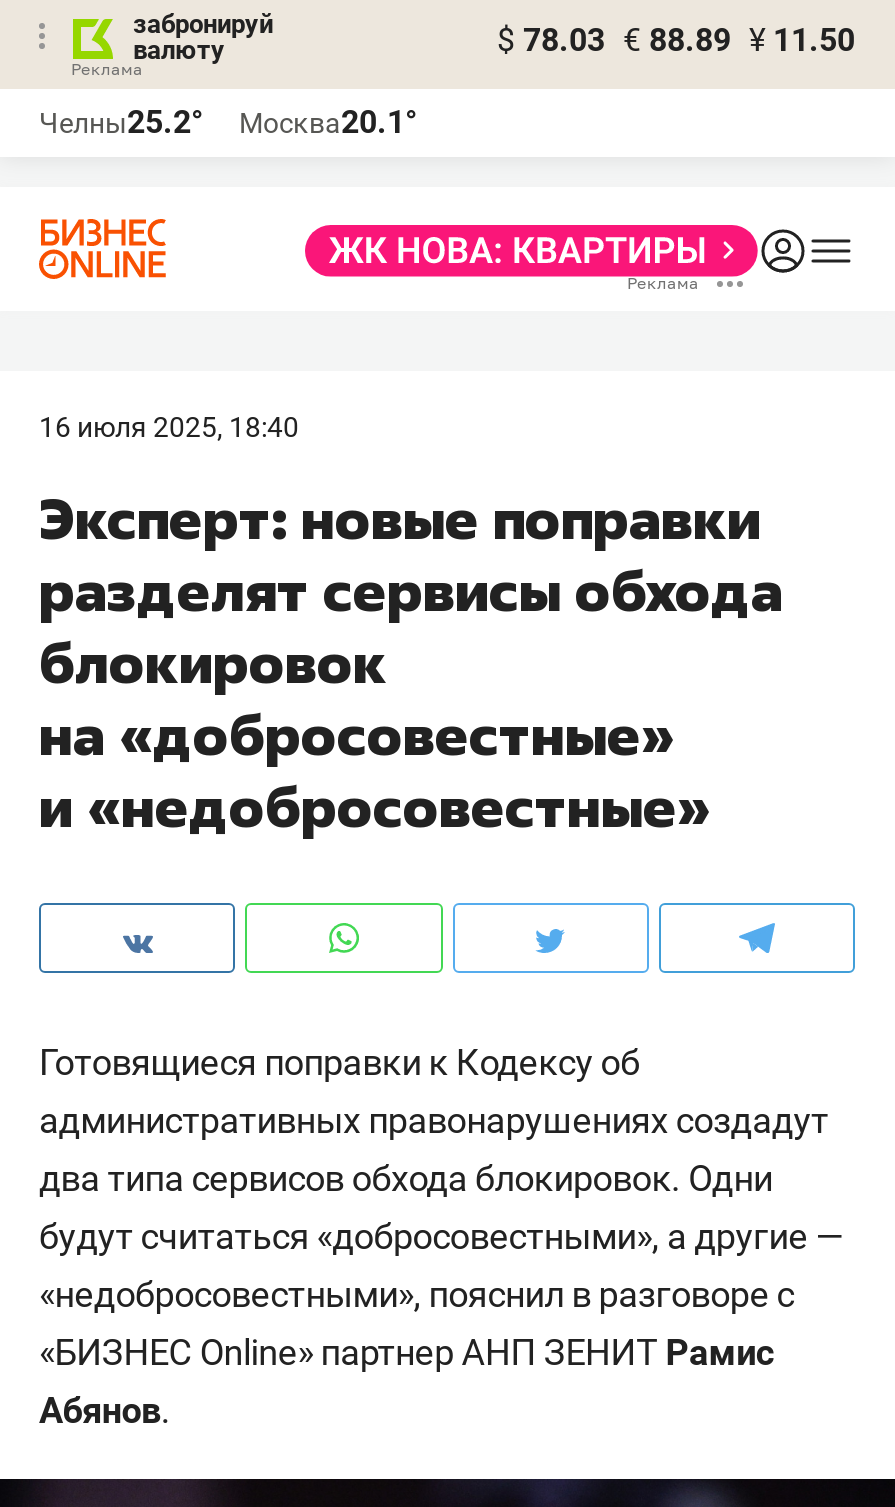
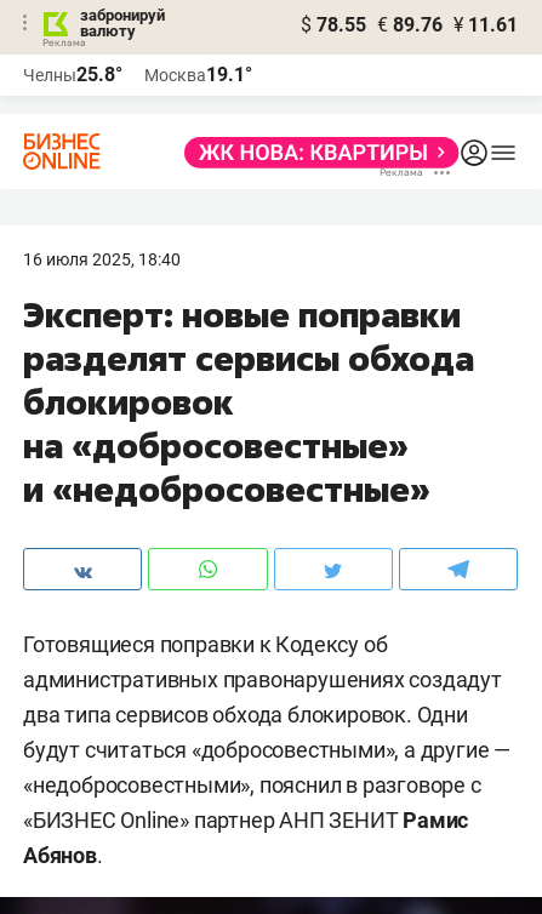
- $ 78.03 € 88.89 ¥ 11.50
+ $ 78.55 € 89.76 ¥ 11.61

- Челны25.2°
+ Челны25.8°

- Москва20.1°
+ Москва19.1°
